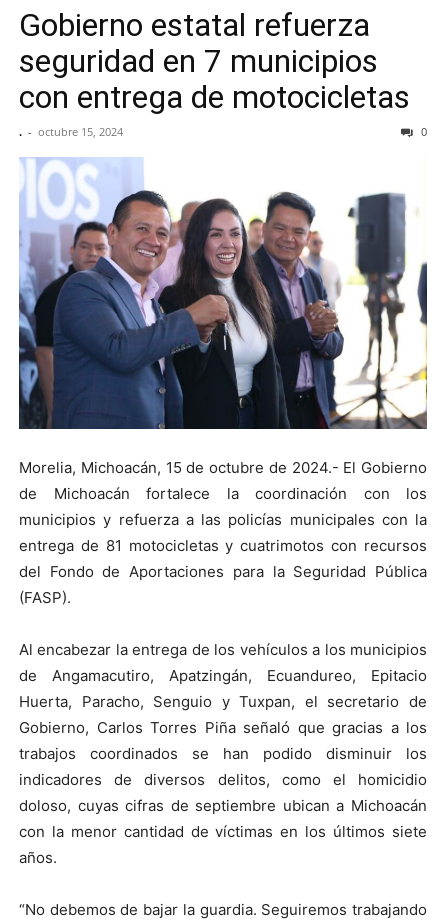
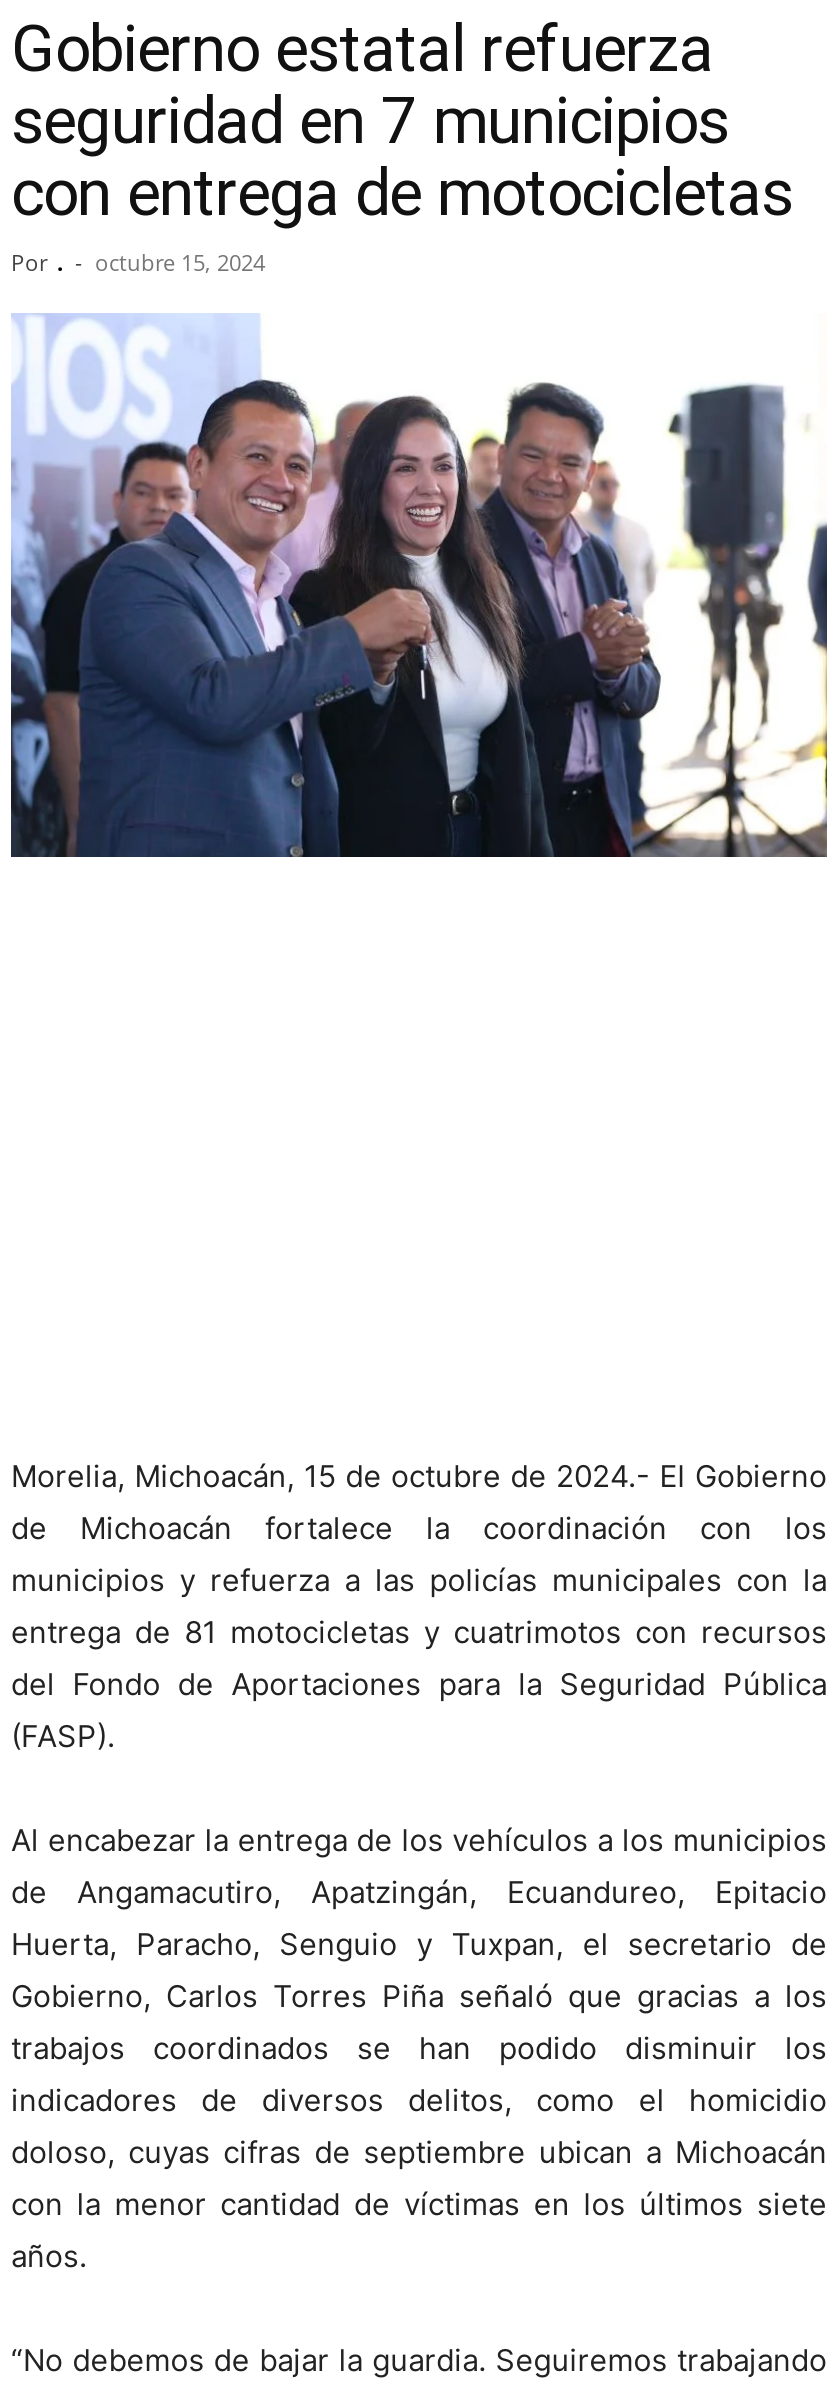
- . - octubre 15, 2024
- 0
+ Por . - octubre 15, 2024
